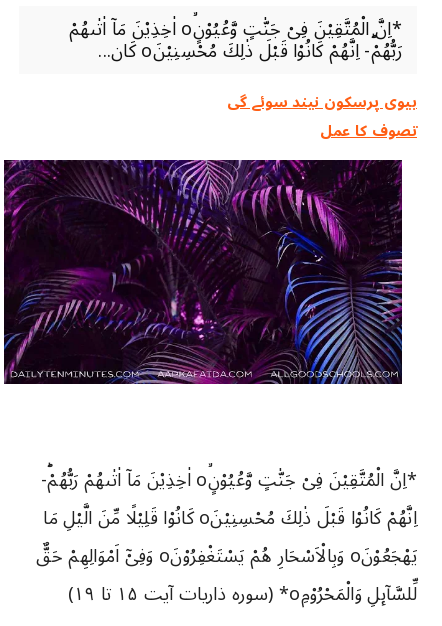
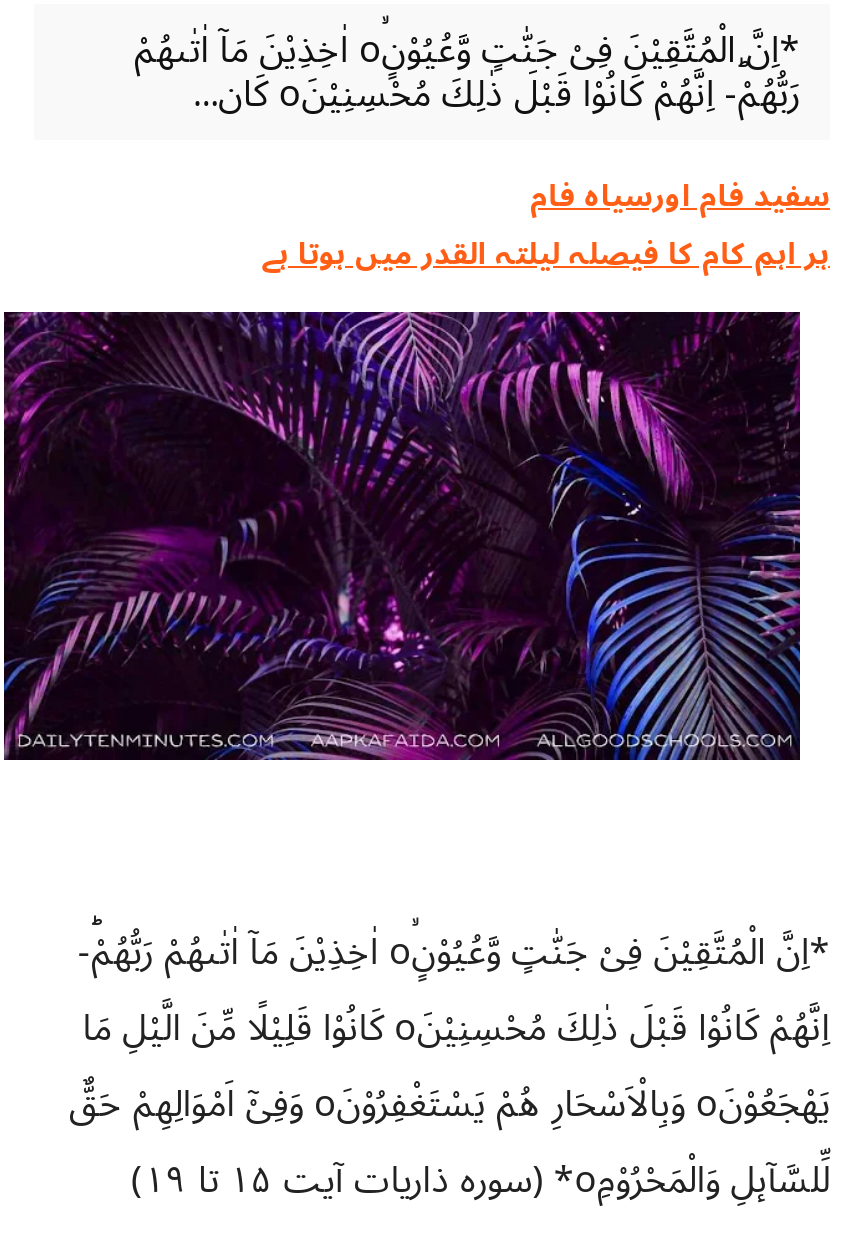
- بیوی پرسکون نیند سوئے گی
- تصوف کا عمل
+ سفید فام اورسیاہ فام
+ ہر اہم کام کا فیصلہ لیلتہ القدر میں ہوتا ہے
